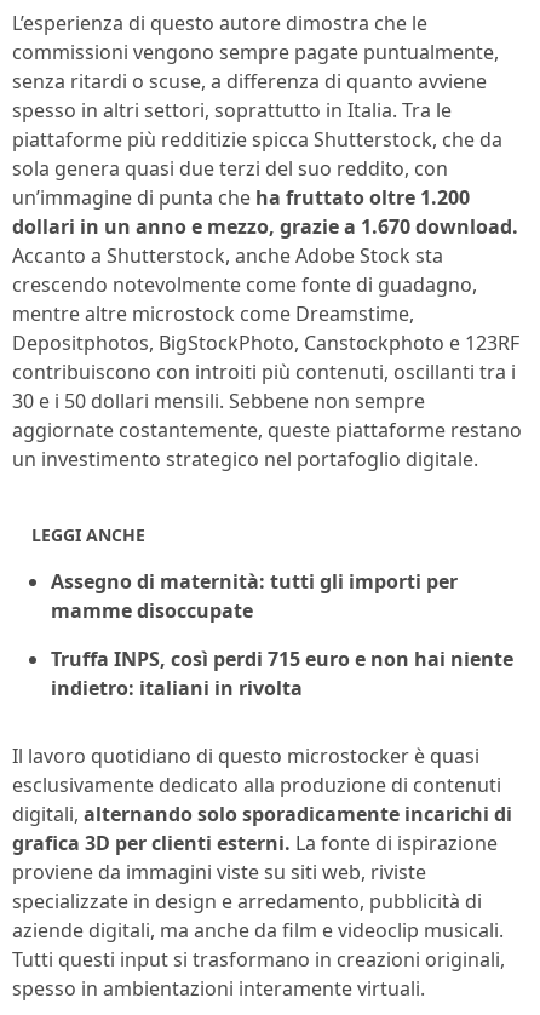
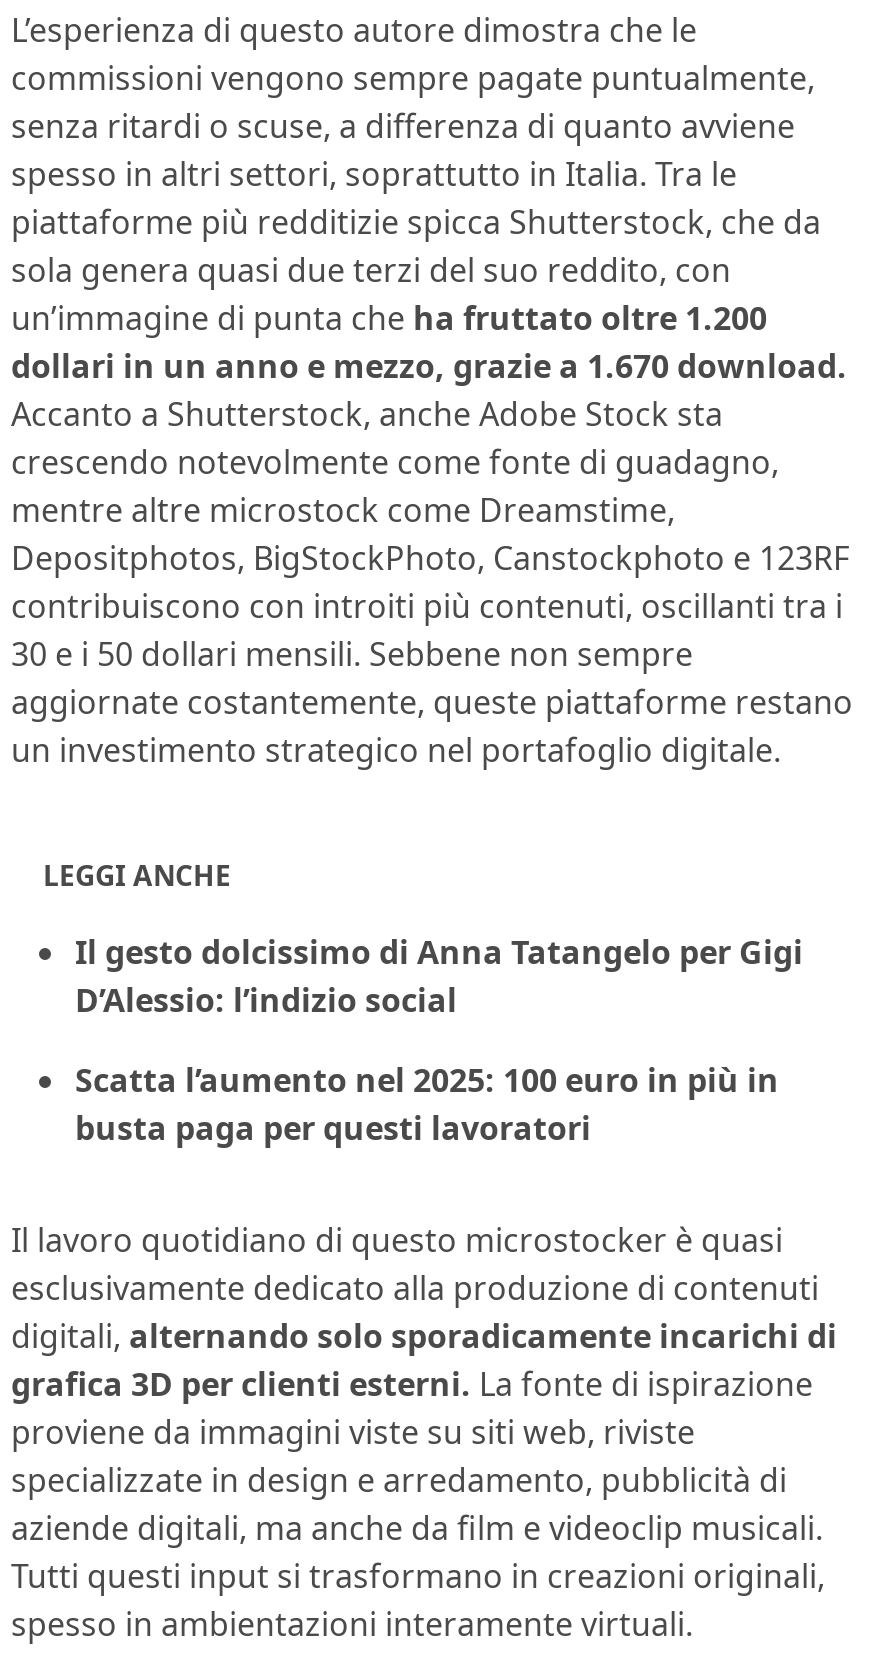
- Assegno di maternità: tutti gli importi per
- mamme disoccupate
+ Il gesto dolcissimo di Anna Tatangelo per Gigi
+ D’Alessio: l’indizio social

- Truffa INPS, così perdi 715 euro e non hai niente
- indietro: italiani in rivolta
+ Scatta l’aumento nel 2025: 100 euro in più in
+ busta paga per questi lavoratori
